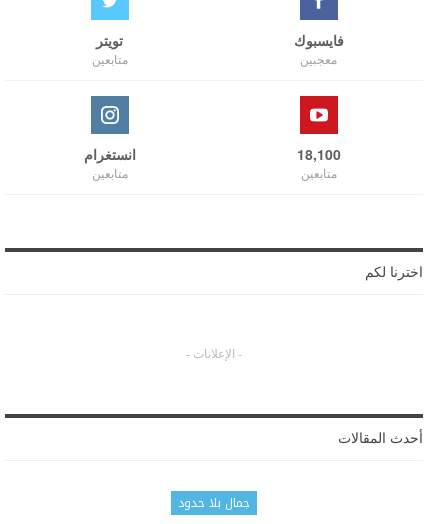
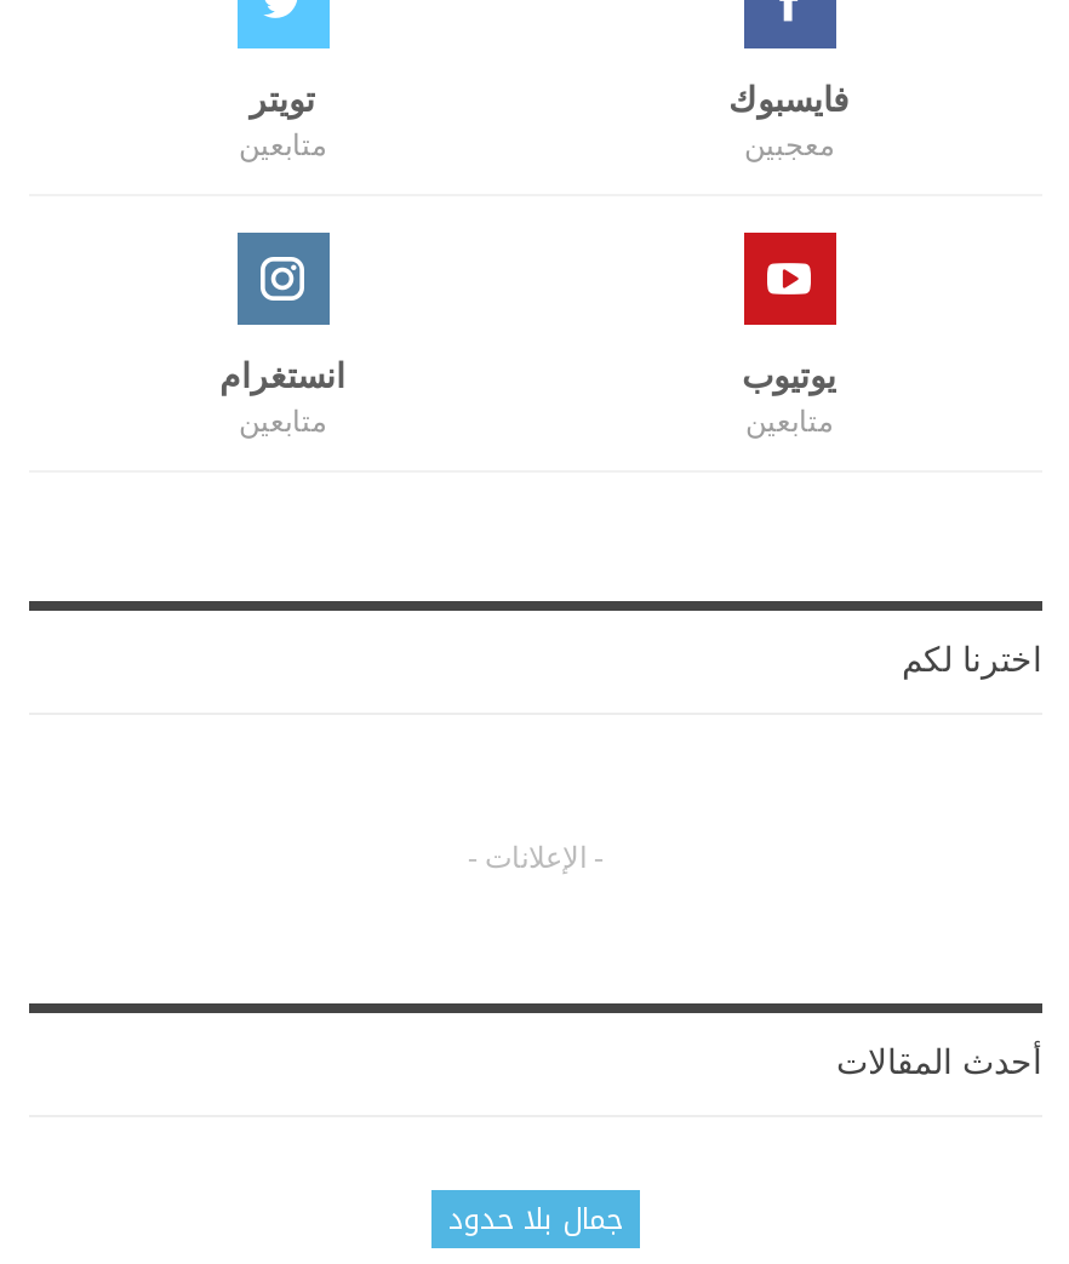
- 18,100
+ يوتيوب
